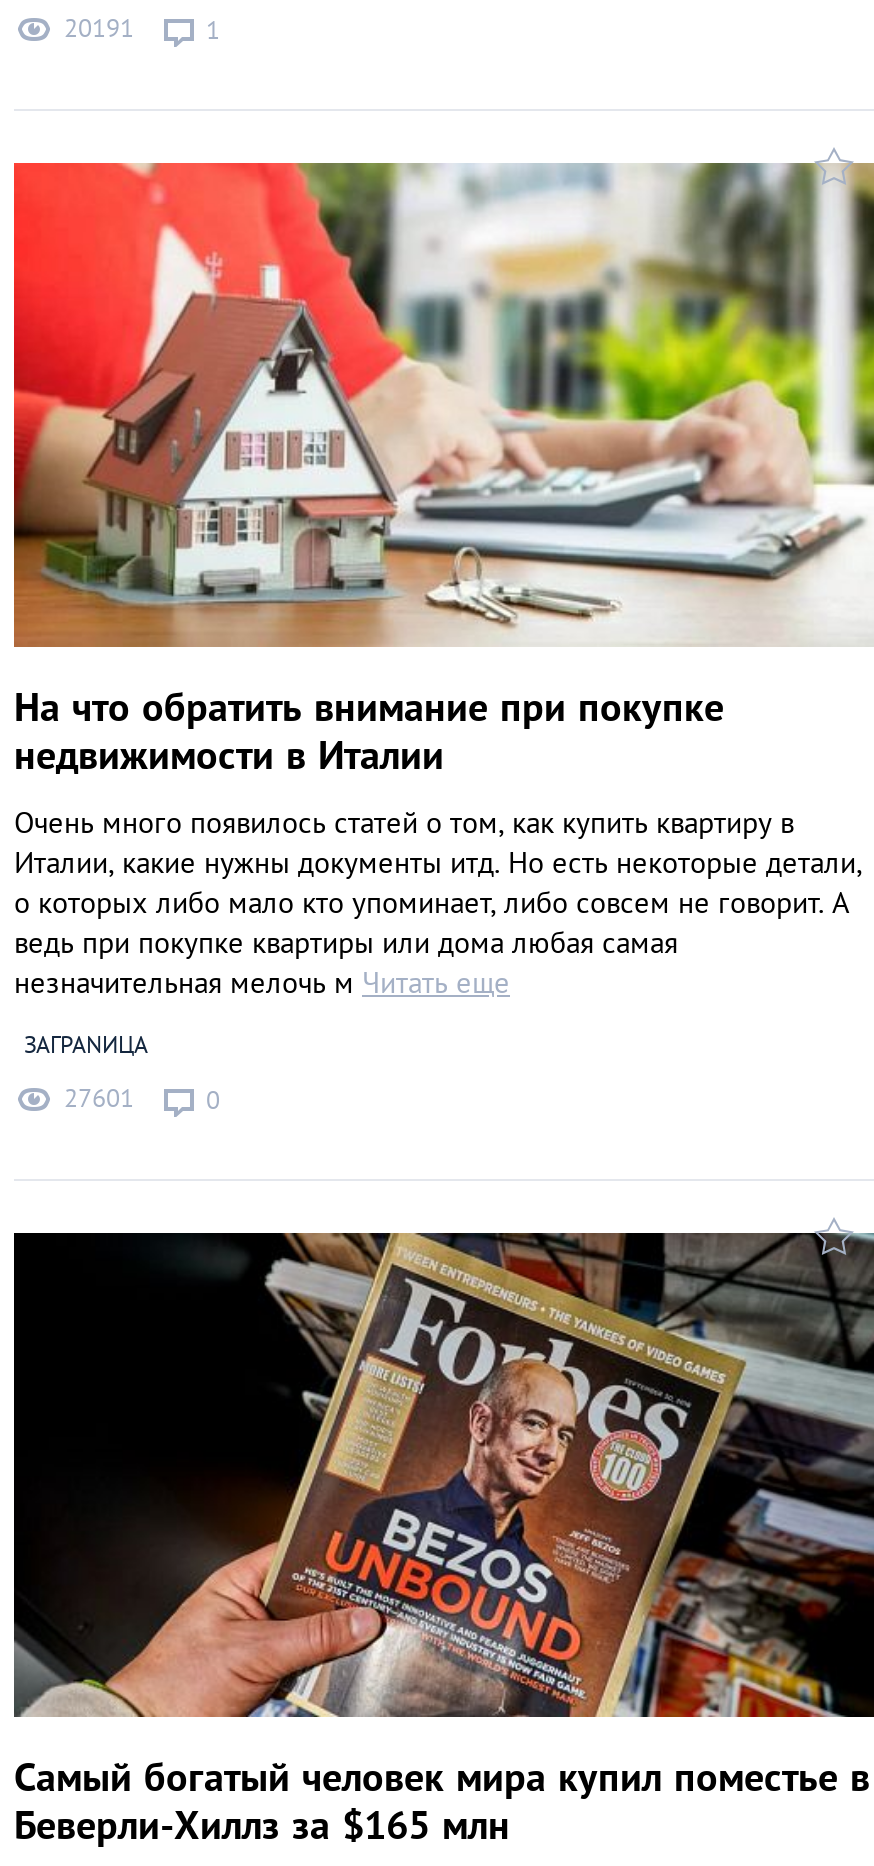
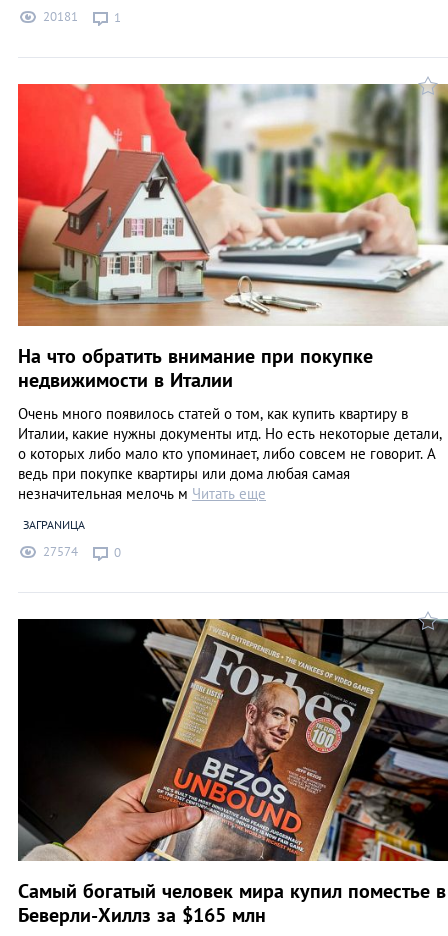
- 20191
+ 20181

- 27601
+ 27574
